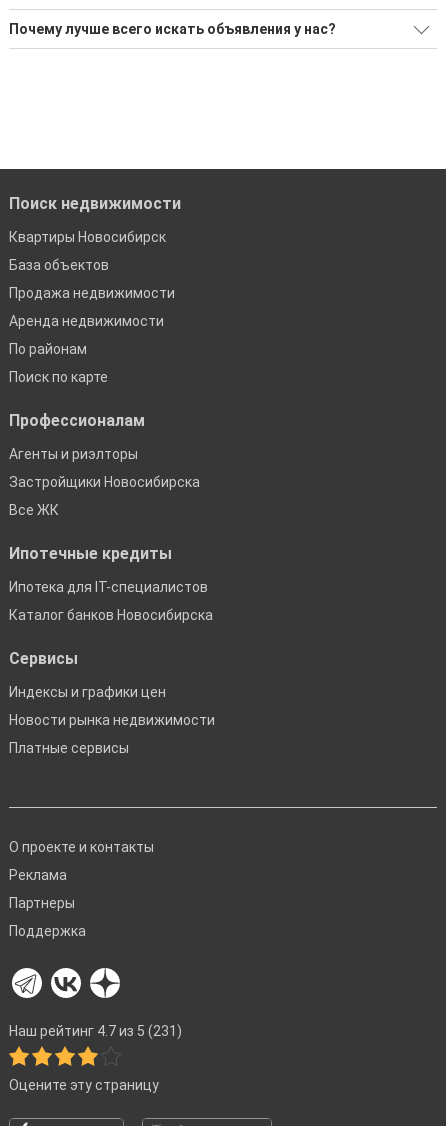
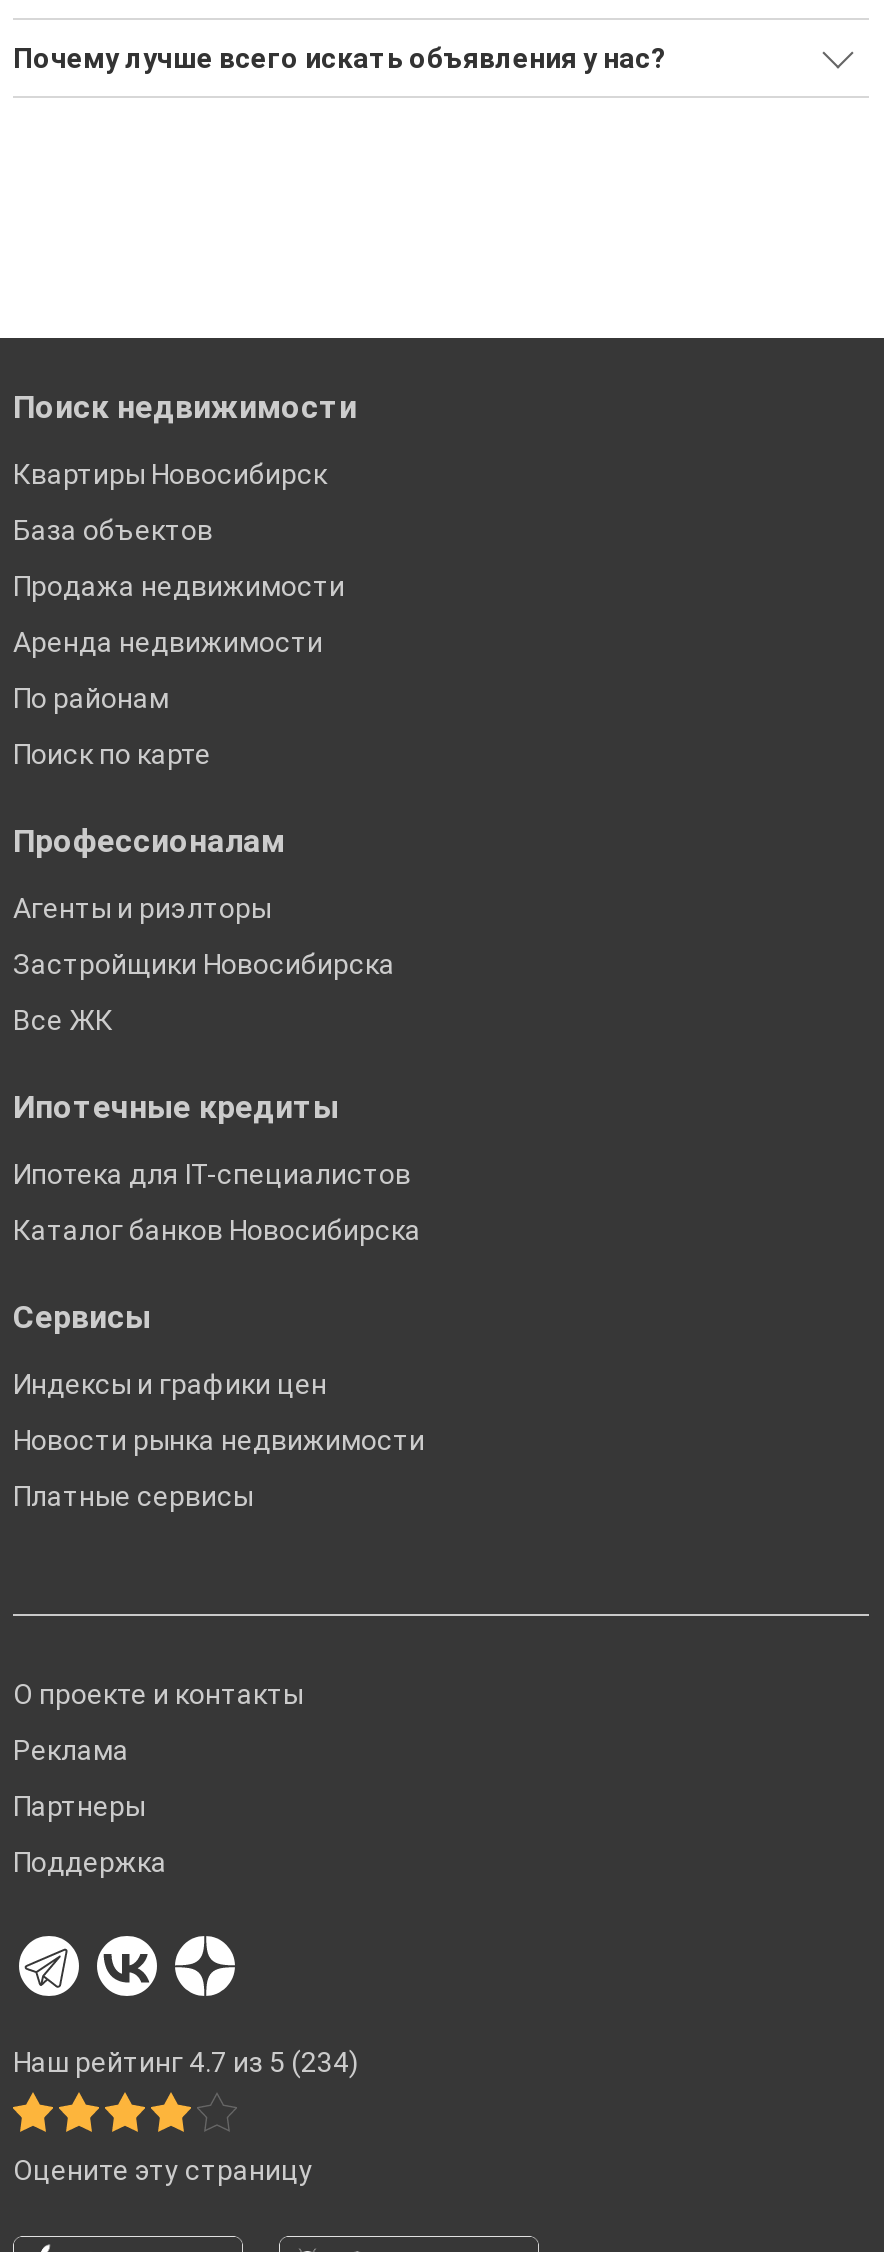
- Наш рейтинг 4.7 из 5 (231)
+ Наш рейтинг 4.7 из 5 (234)
